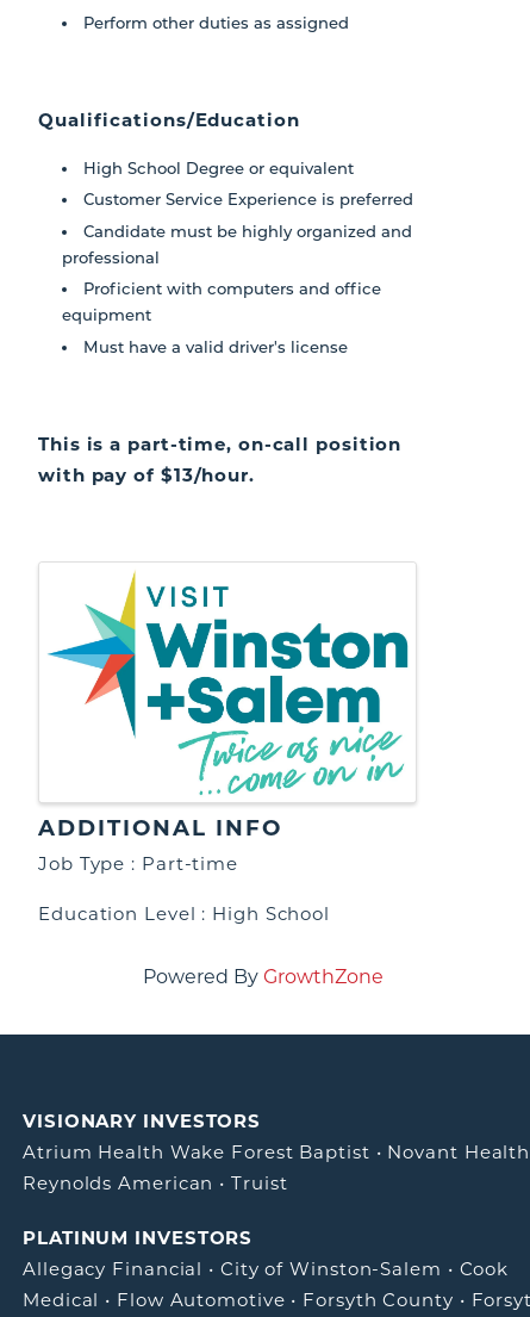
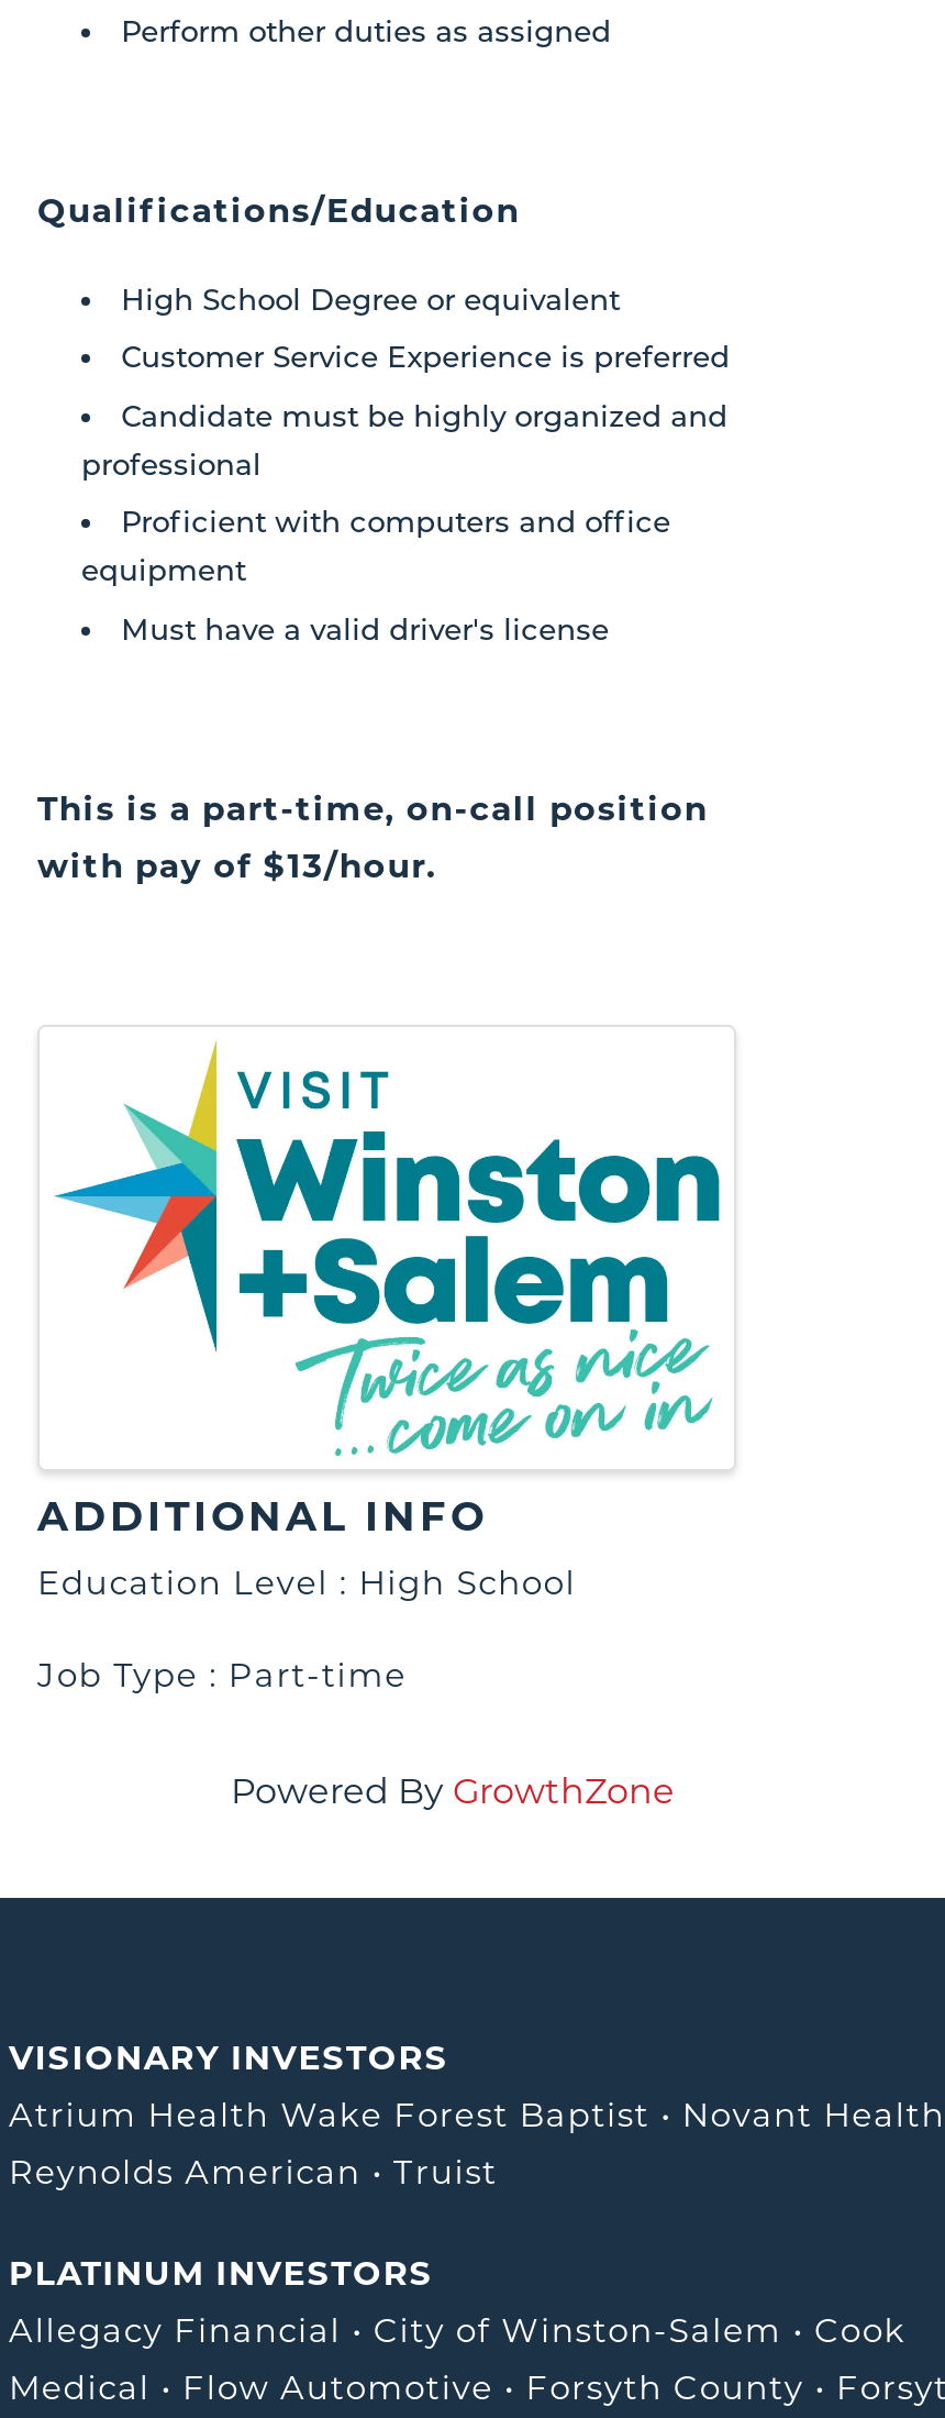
moved down: Job Type : Part-time

moved up: Education Level : High School
